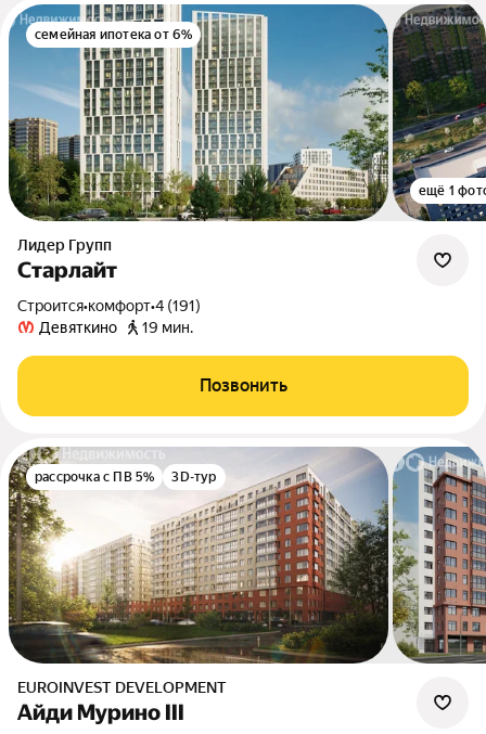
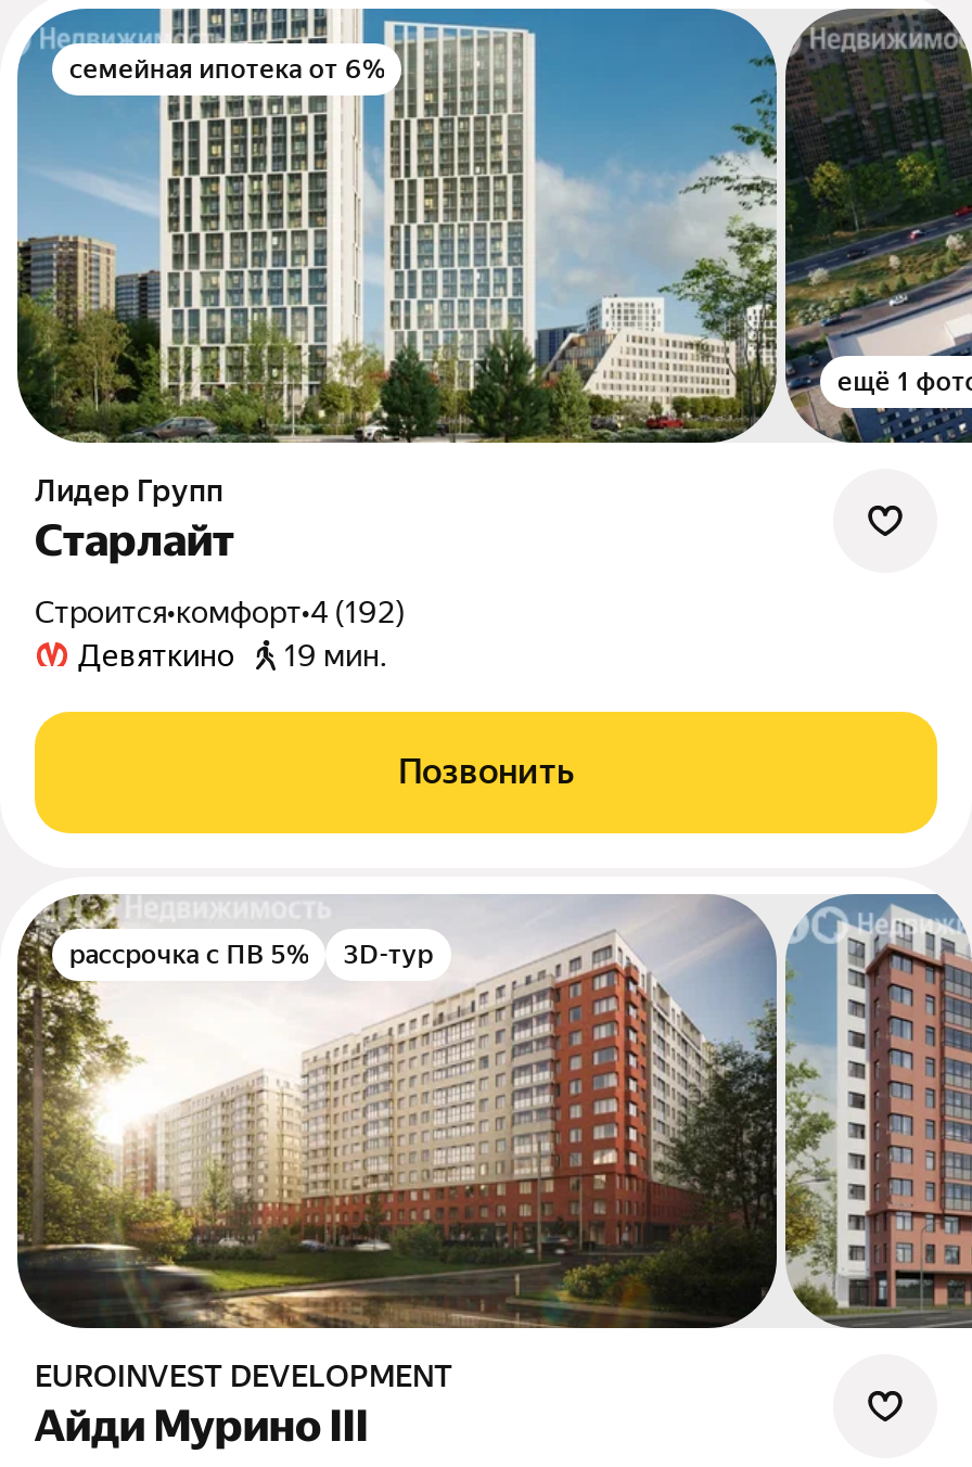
- Строится•комфорт•4 (191)
+ Строится•комфорт•4 (192)
